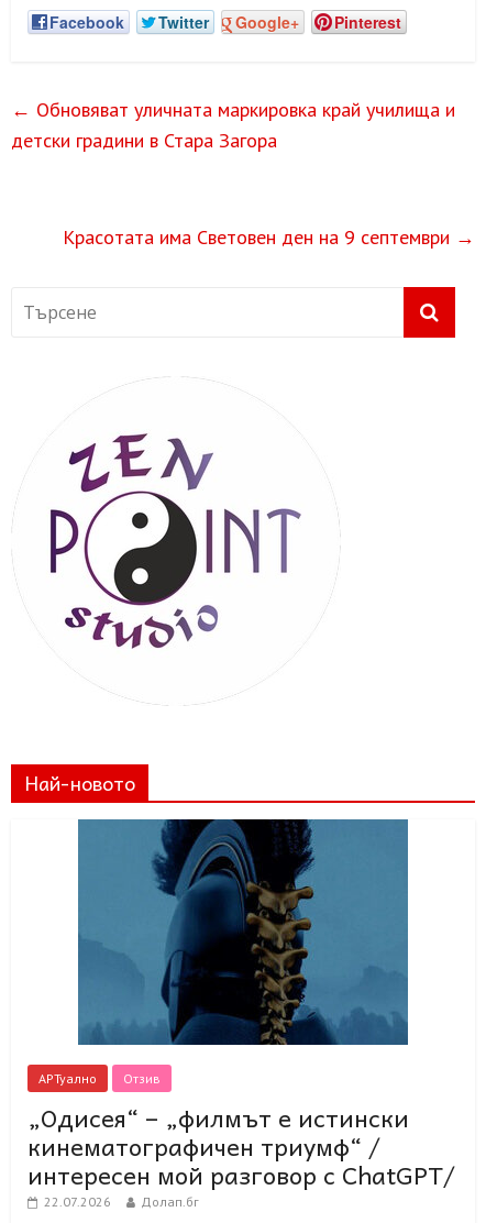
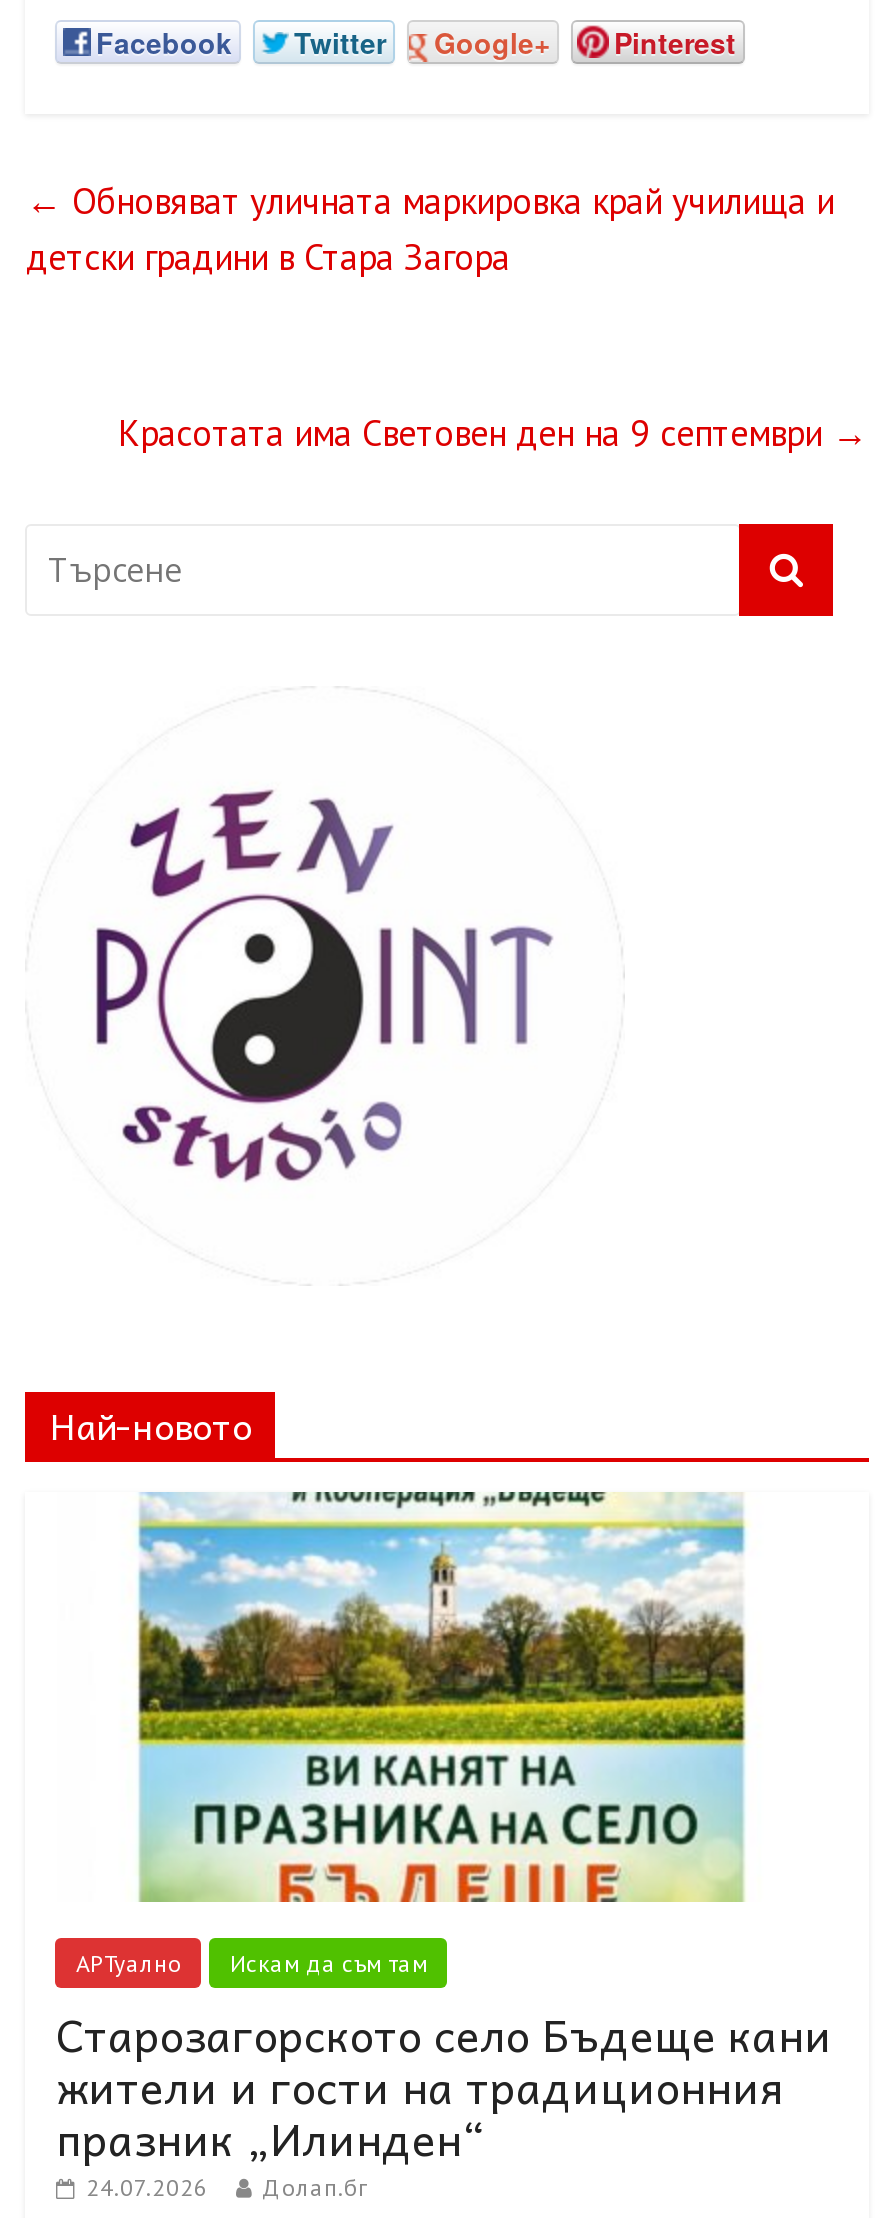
- [image]
- Отзив
- „Одисея“ – „филмът е истински
- кинематографичен триумф“ /
- интересен мой разговор с ChatGPT/
- 22.07.2026
+ [image]
+ Искам да съм там
+ Старозагорското село Бъдеще кани
+ жители и гости на традиционния
+ празник „Илинден“
+ 24.07.2026
